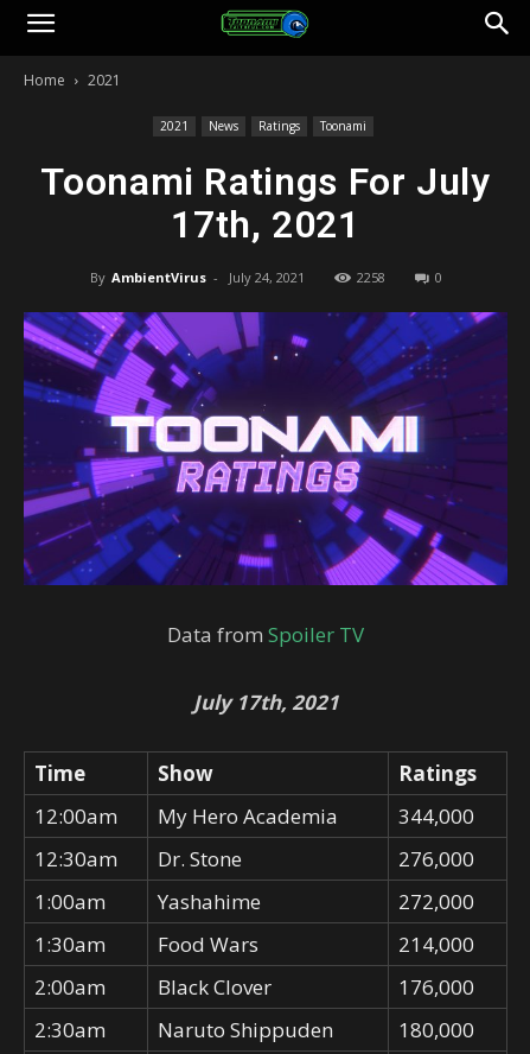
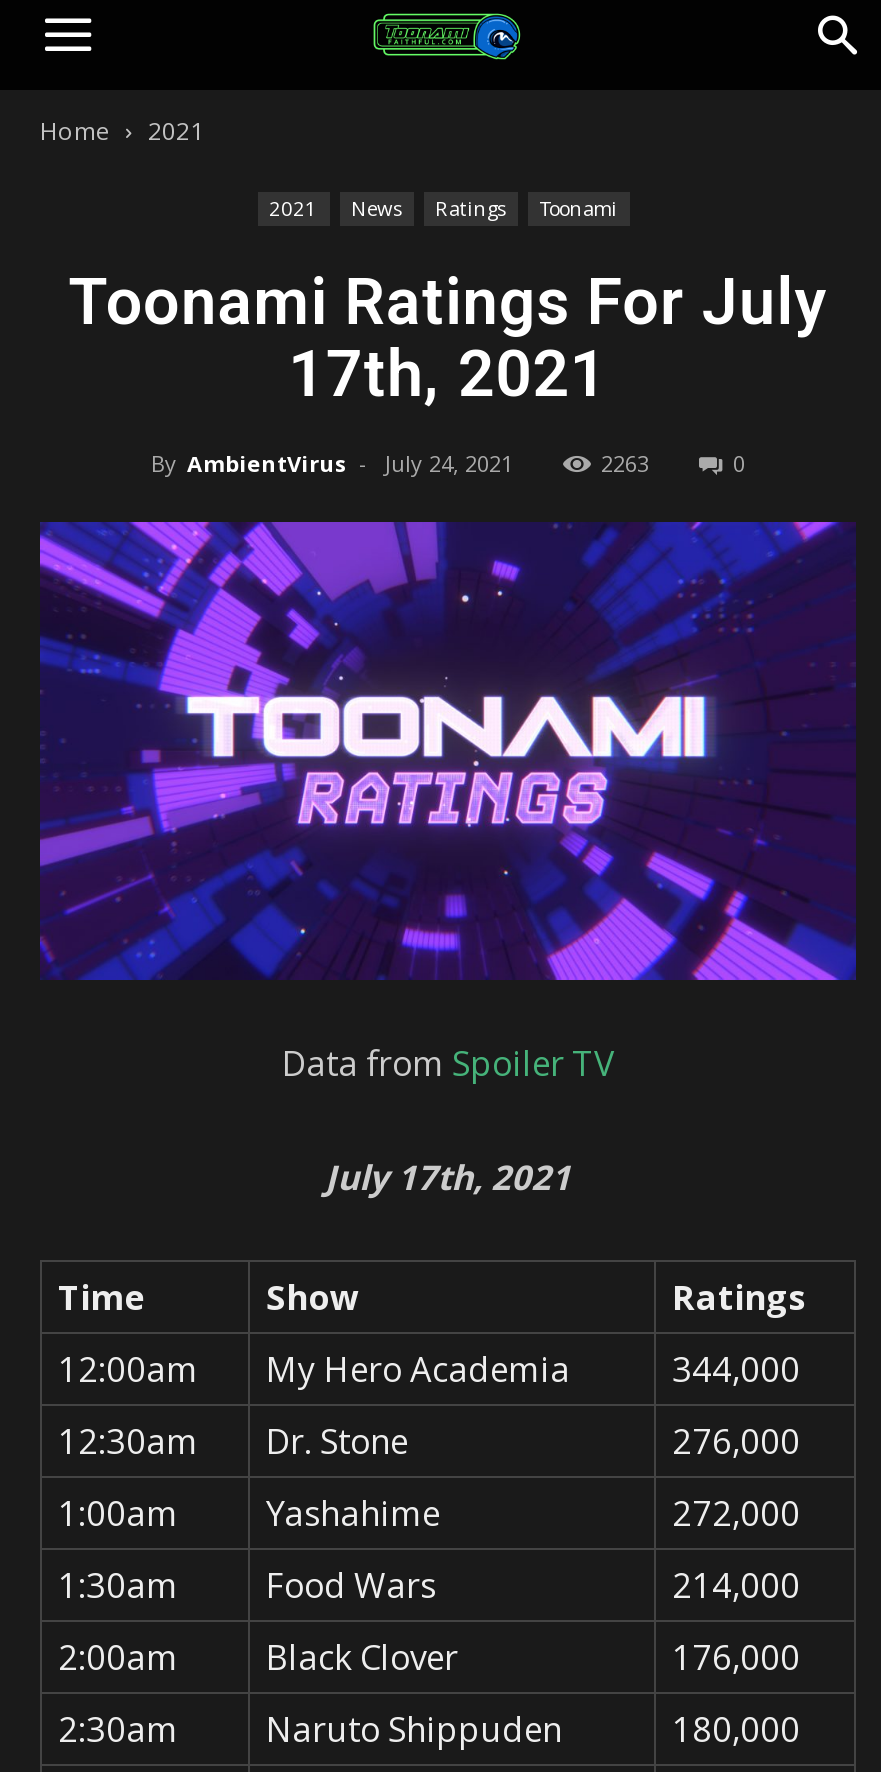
- 2258
+ 2263
